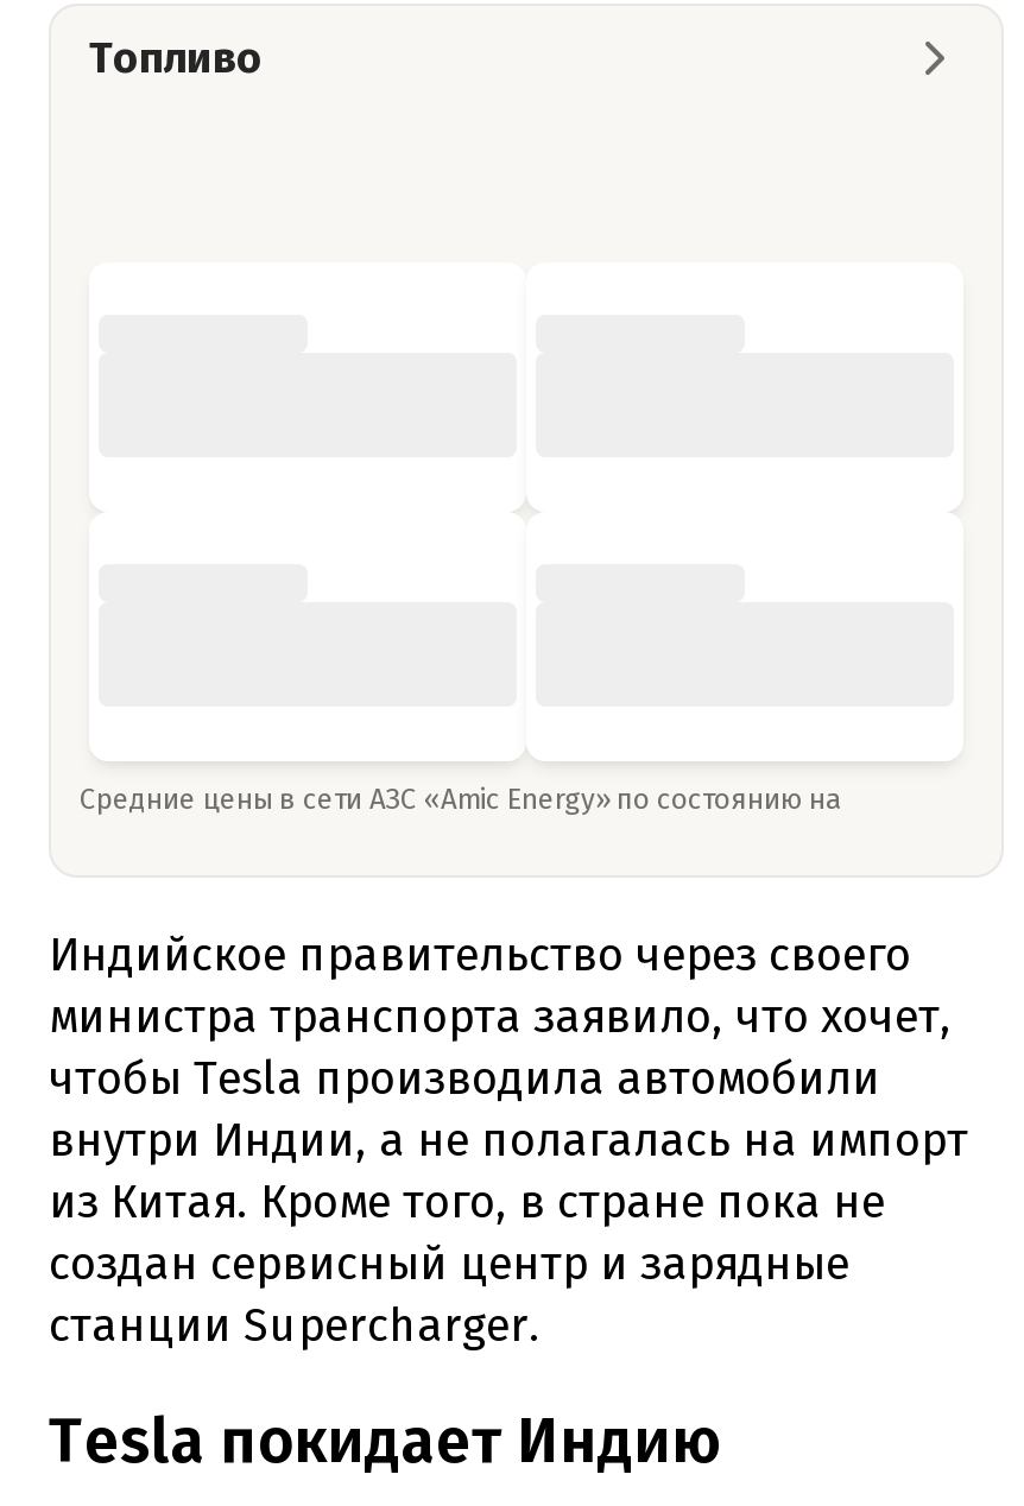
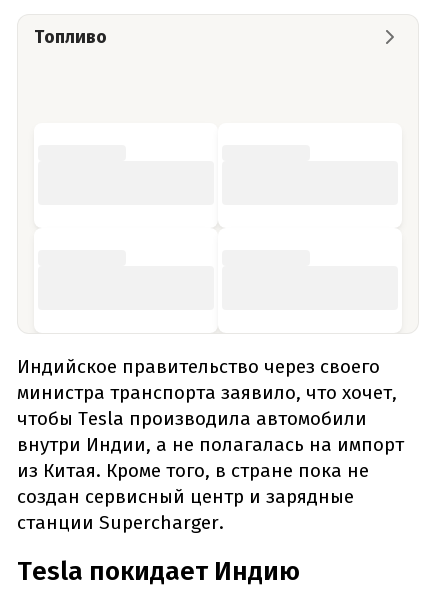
- Средние цены в сети АЗС «Amic Energy» по состоянию на
